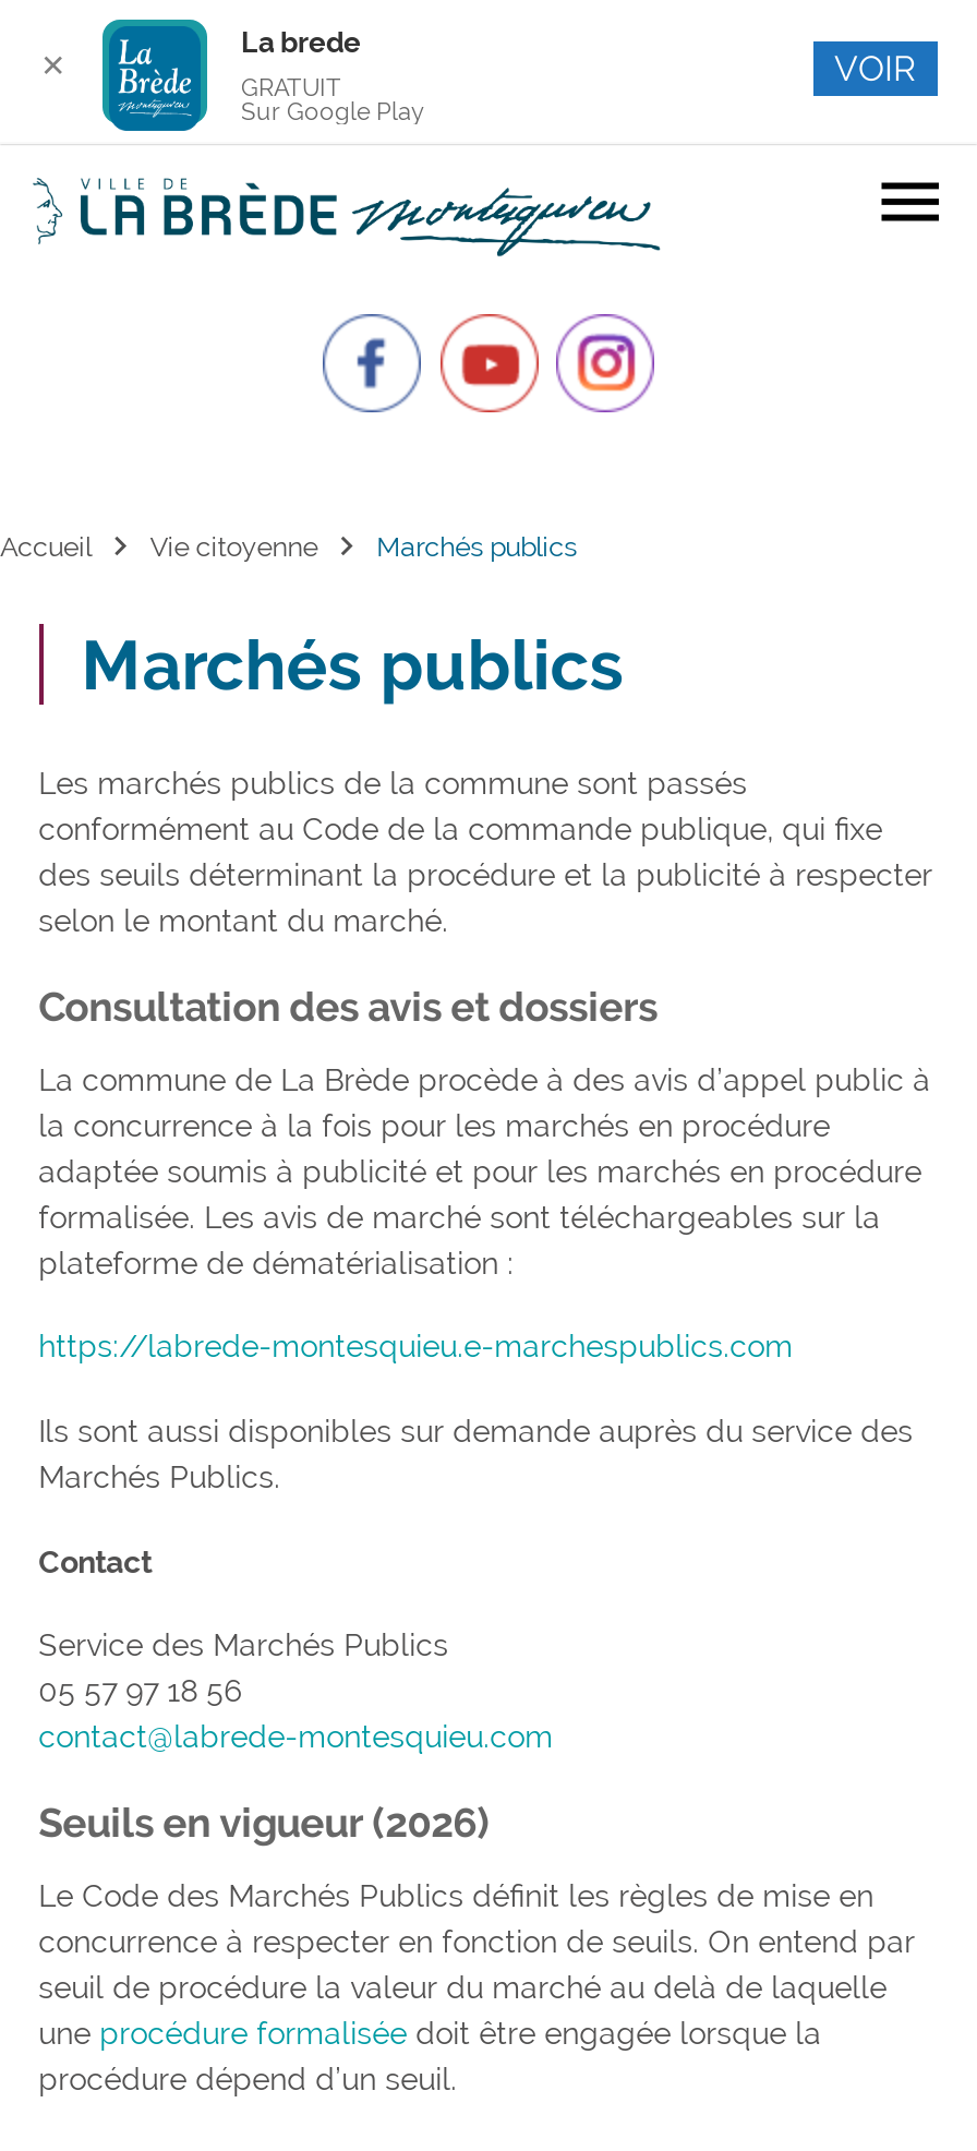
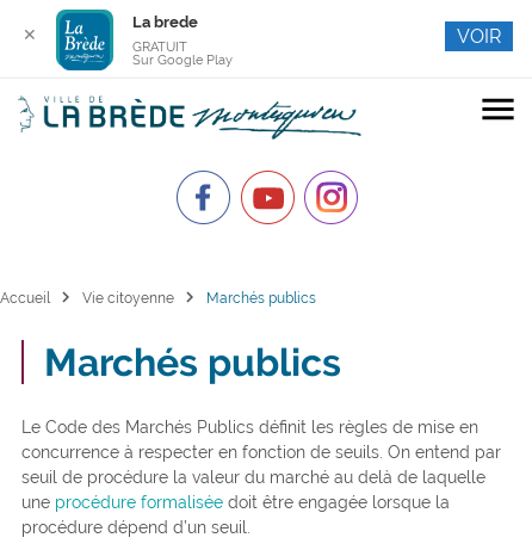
- Les marchés publics de la commune sont passés
- conformément au Code de la commande publique, qui fixe
- des seuils déterminant la procédure et la publicité à respecter
- selon le montant du marché.
- Consultation des avis et dossiers
- La commune de La Brède procède à des avis d’appel public à
- la concurrence à la fois pour les marchés en procédure
- adaptée soumis à publicité et pour les marchés en procédure
- formalisée. Les avis de marché sont téléchargeables sur la
- plateforme de dématérialisation :
- https://labrede-montesquieu.e-marchespublics.com
- Ils sont aussi disponibles sur demande auprès du service des
- Marchés Publics.
- Contact
- Service des Marchés Publics
- 05 57 97 18 56
- contact@labrede-montesquieu.com
- Seuils en vigueur (2026)
